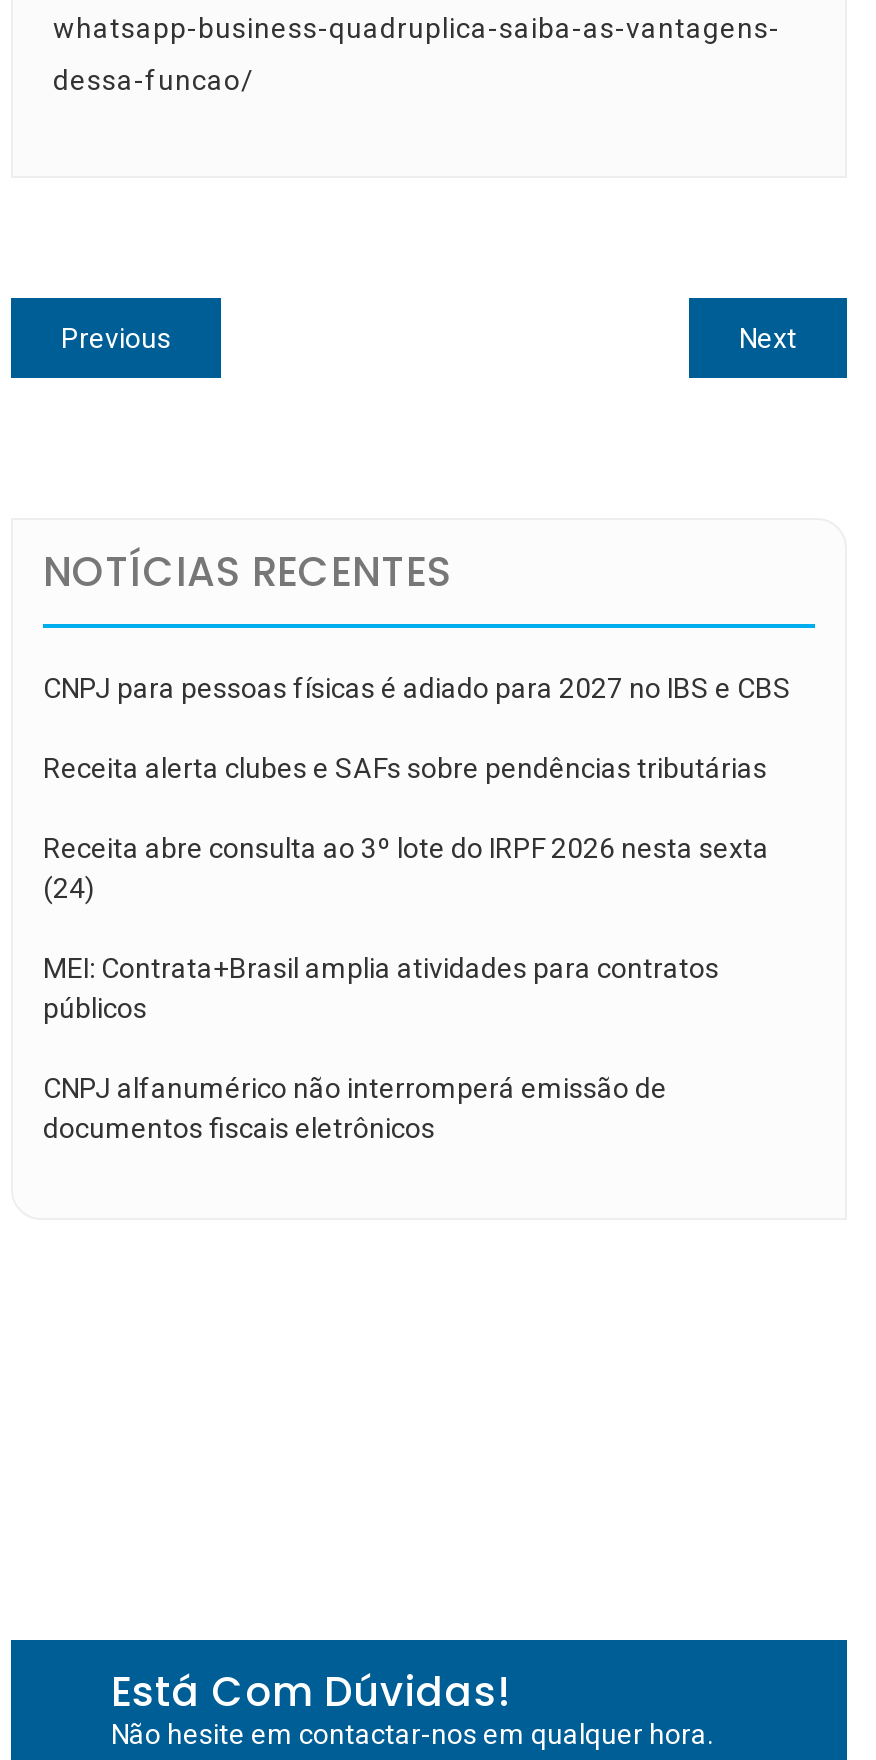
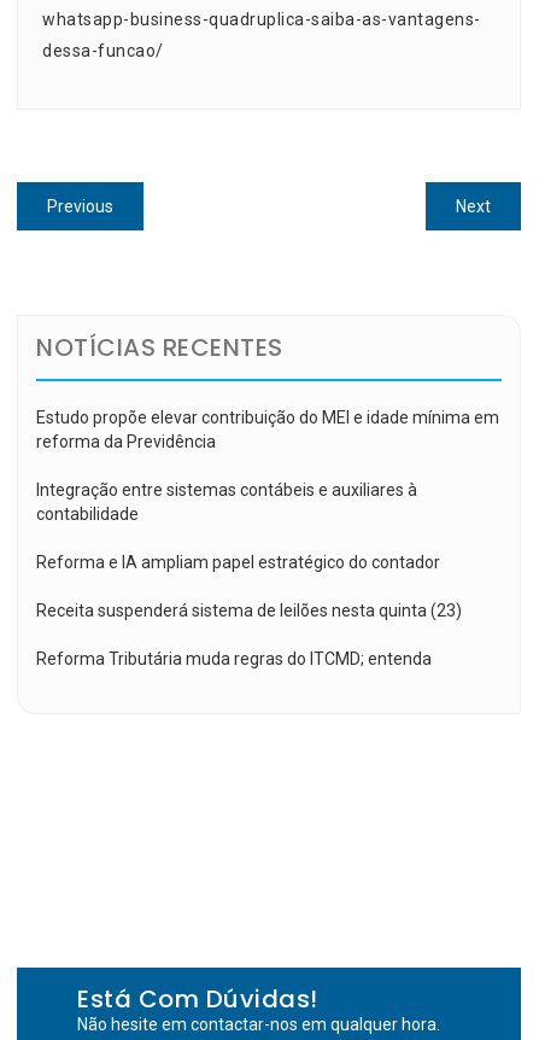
- CNPJ para pessoas físicas é adiado para 2027 no IBS e CBS
+ Estudo propõe elevar contribuição do MEI e idade mínima em
+ reforma da Previdência

- Receita alerta clubes e SAFs sobre pendências tributárias
+ Integração entre sistemas contábeis e auxiliares à
+ contabilidade

- Receita abre consulta ao 3º lote do IRPF 2026 nesta sexta
- (24)
+ Reforma e IA ampliam papel estratégico do contador

- MEI: Contrata+Brasil amplia atividades para contratos
- públicos
+ Receita suspenderá sistema de leilões nesta quinta (23)

- CNPJ alfanumérico não interromperá emissão de
- documentos fiscais eletrônicos
+ Reforma Tributária muda regras do ITCMD; entenda
